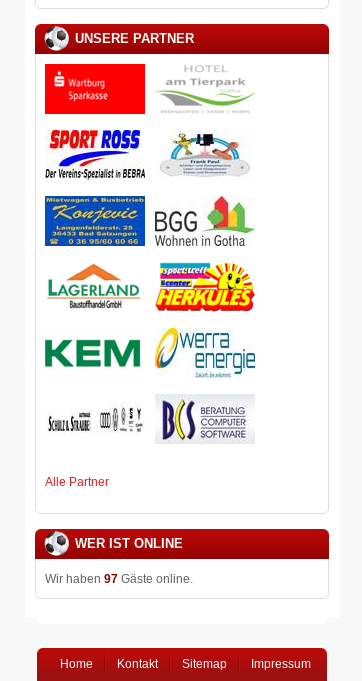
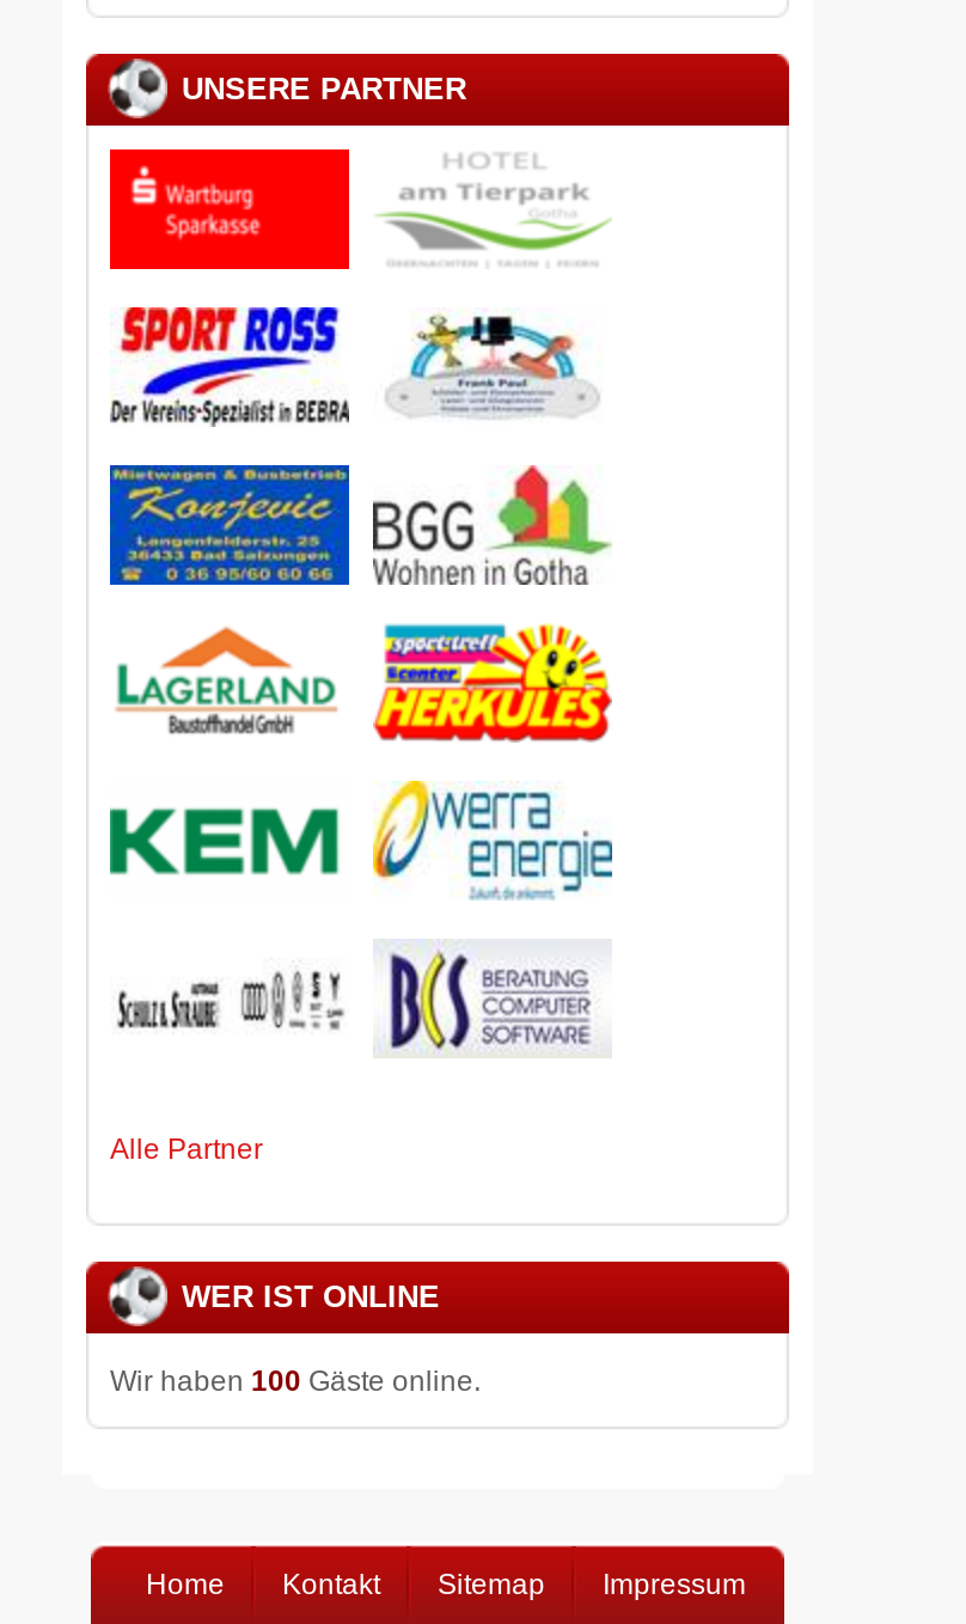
- Wir haben 97 Gäste online.
+ Wir haben 100 Gäste online.
